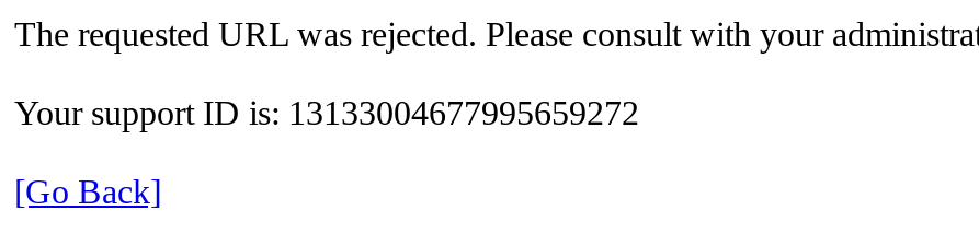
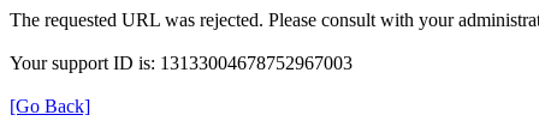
- Your support ID is: 13133004677995659272
+ Your support ID is: 13133004678752967003
